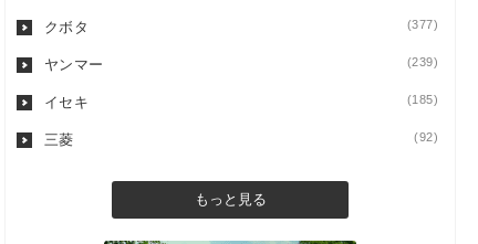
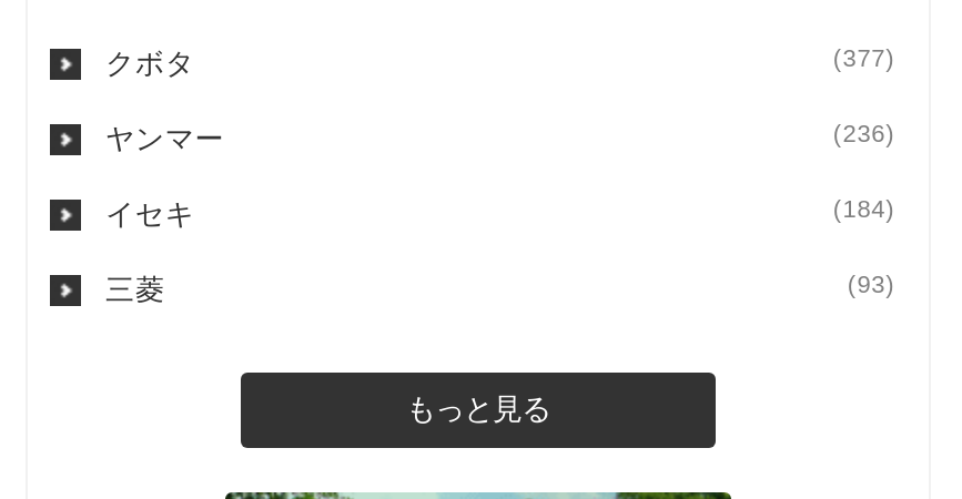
- (239)
+ (236)

- (185)
+ (184)

- (92)
+ (93)
